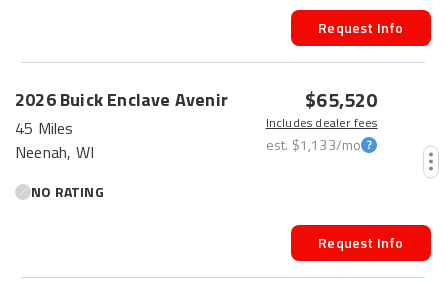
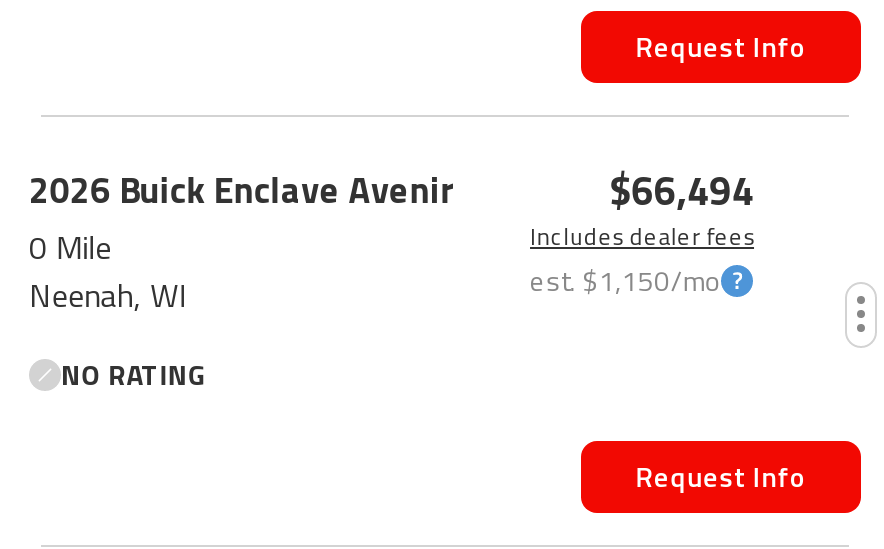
- $65,520
+ $66,494

- 45 Miles
+ 0 Mile

- est. $1,133/mo
+ est. $1,150/mo
